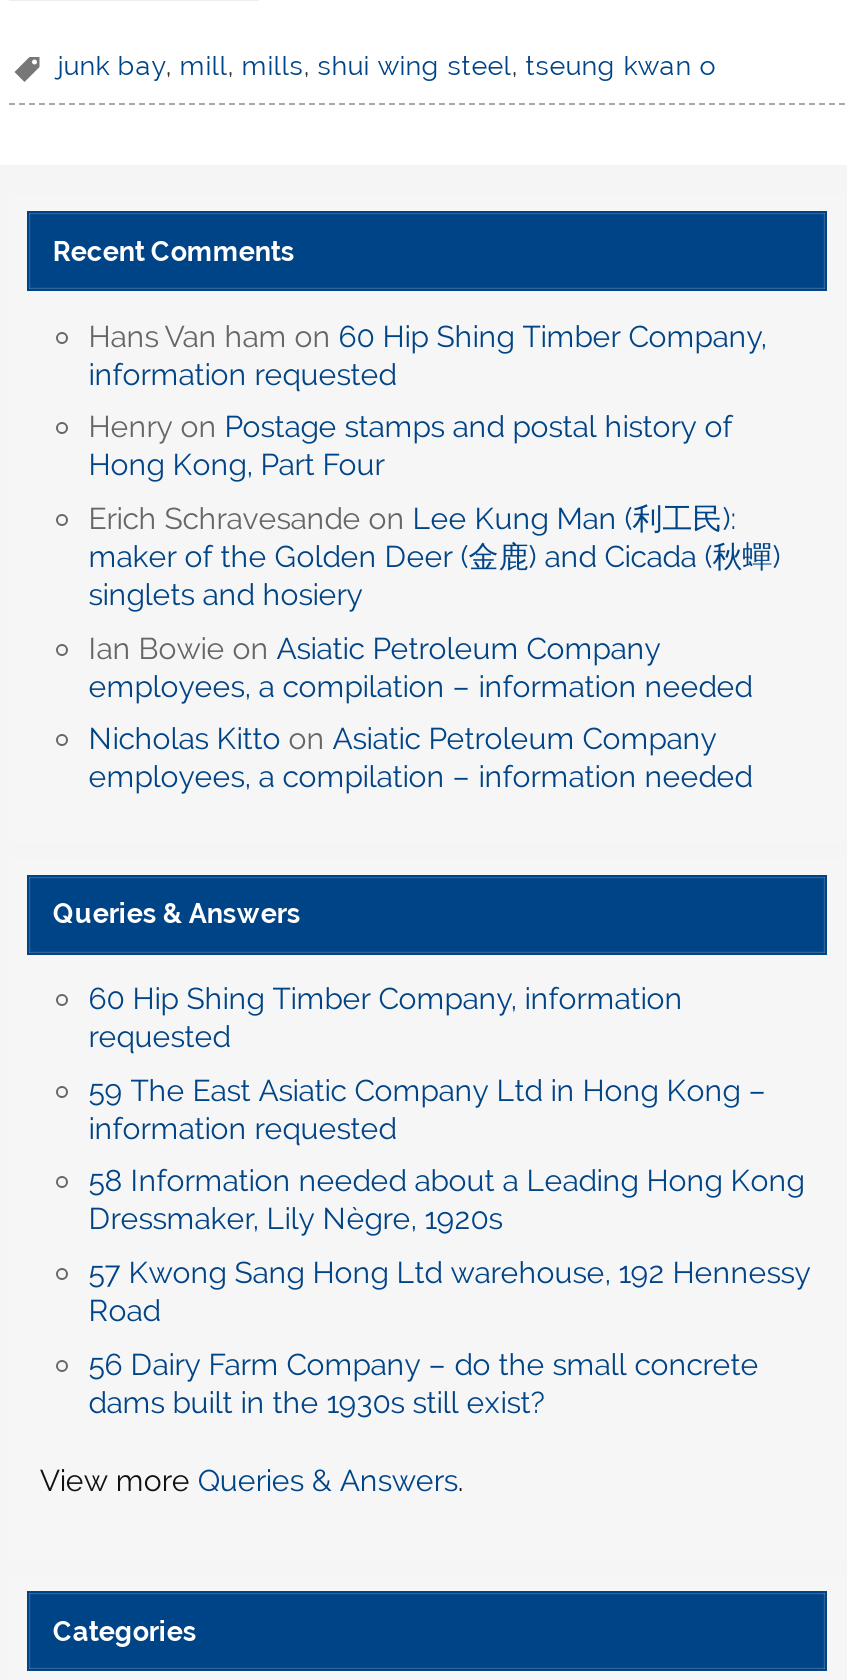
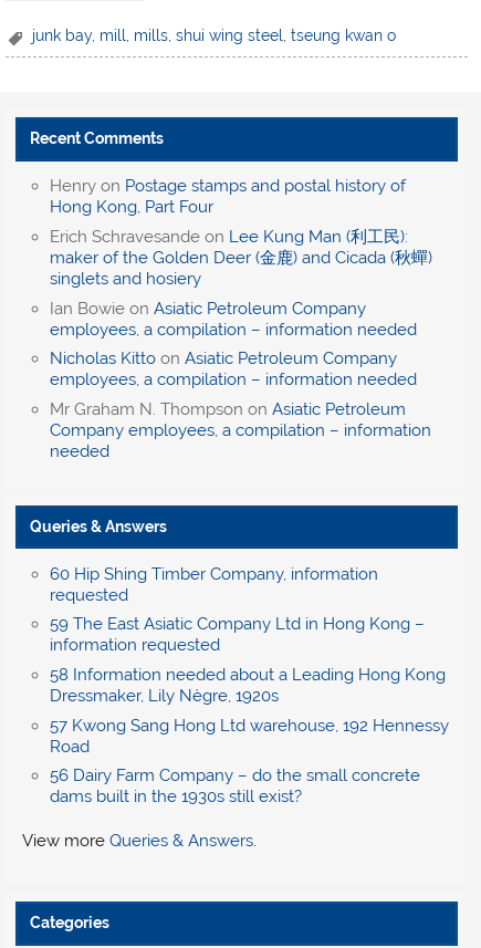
- Hans Van ham on 60 Hip Shing Timber Company,
- information requested

moved up: Henry on Postage stamps and postal history of | Hong Kong, Part Four | Erich Schravesande on Lee Kung Man (利工民): | ... | Nicholas Kitto on Asiatic Petroleum Company | employees, a compilation – information needed

+ Mr Graham N. Thompson on Asiatic Petroleum
+ Company employees, a compilation – information
+ needed
